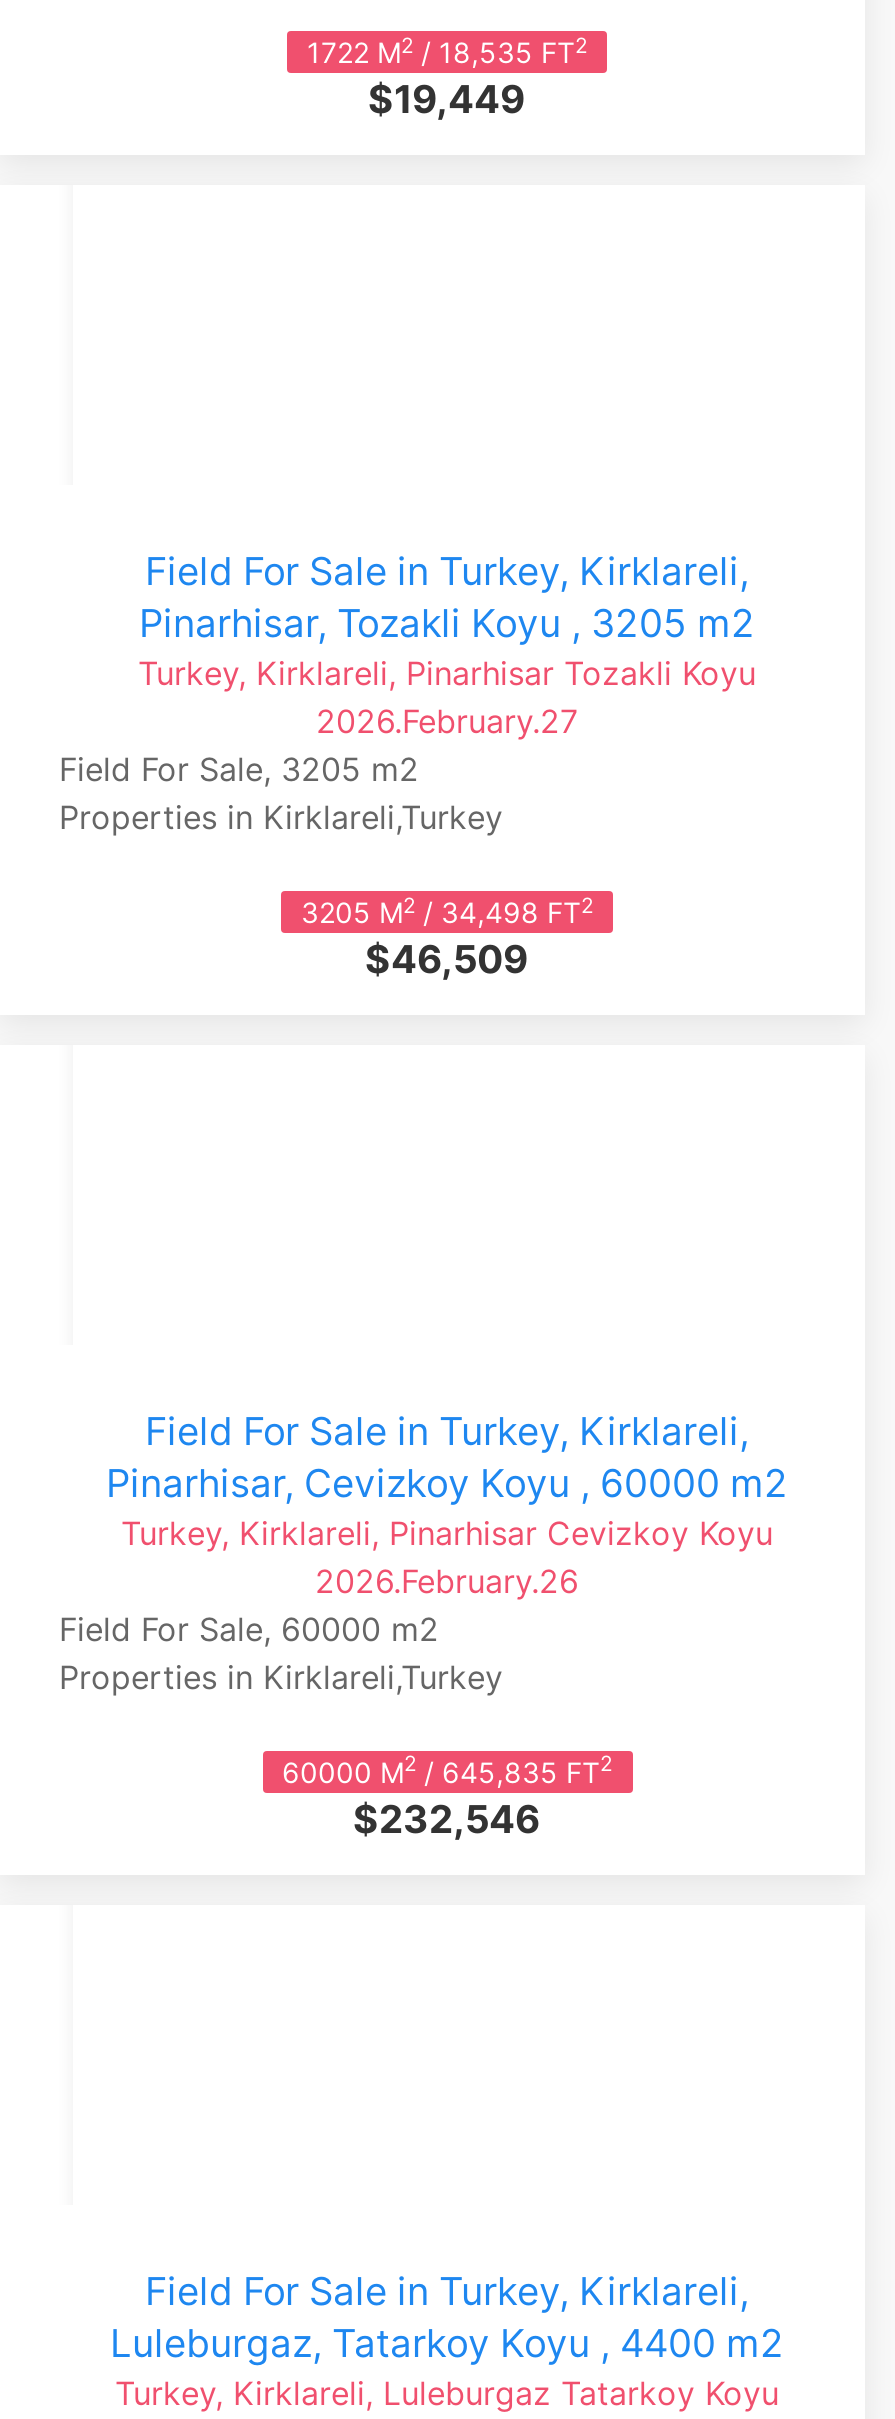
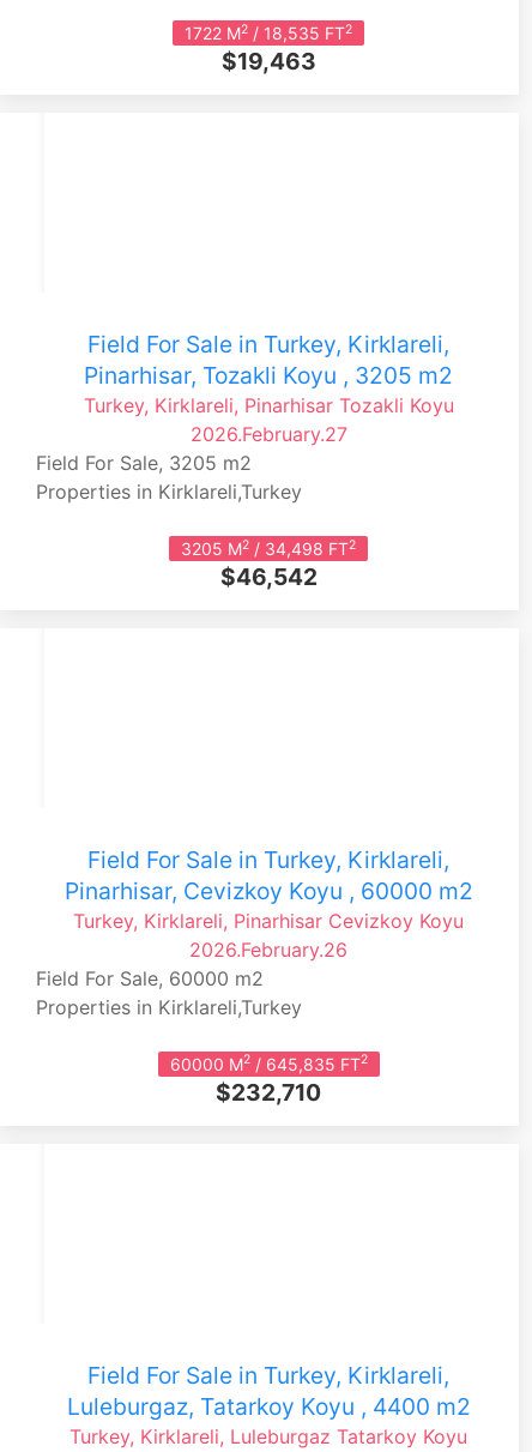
- $19,449
+ $19,463

- $46,509
+ $46,542

- $232,546
+ $232,710
